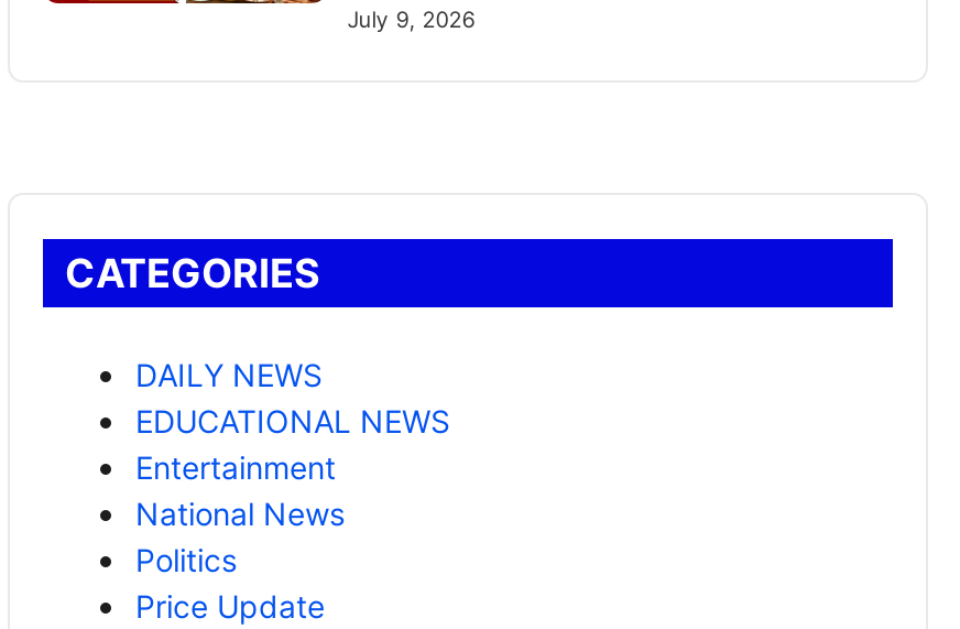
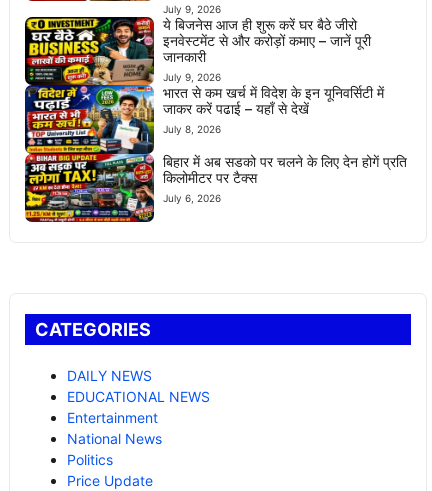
+ [image]
+ ये बिजनेस आज ही शुरू करें घर बैठे जीरो
+ इनवेस्टमेंट से और करोड़ों कमाए – जानें पूरी
+ जानकारी
+ July 9, 2026
+ भारत से कम खर्च में विदेश के इन यूनिवर्सिटी में
+ जाकर करें पढाई – यहाँ से देखें
+ July 8, 2026
+ बिहार में अब सडको पर चलने के लिए देन होगें प्रति
+ किलोमीटर पर टैक्स
+ July 6, 2026
